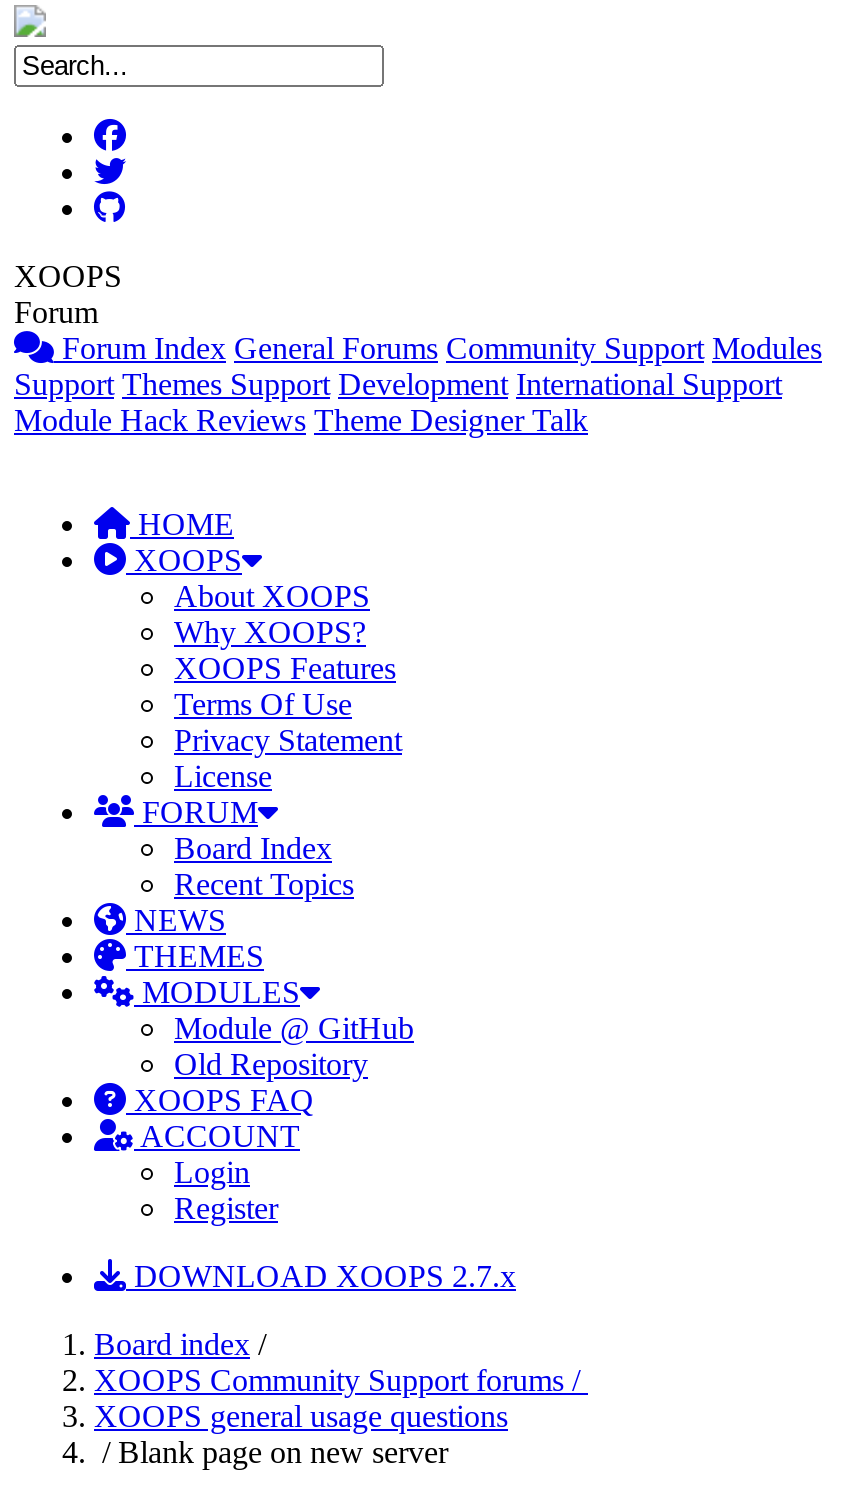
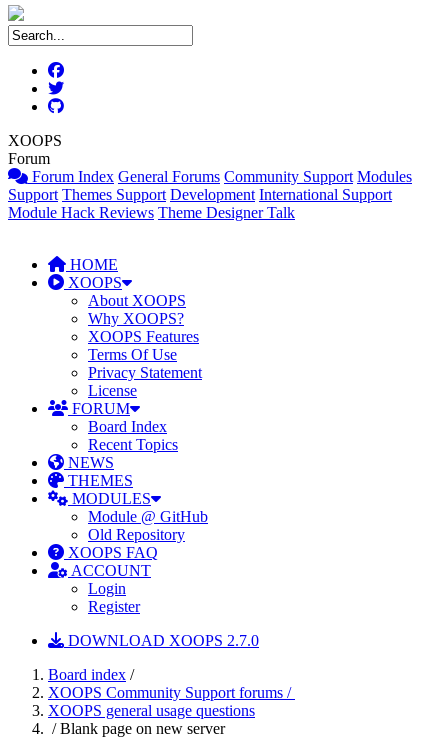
- DOWNLOAD XOOPS 2.7.x
+ DOWNLOAD XOOPS 2.7.0
